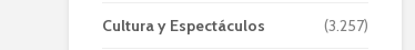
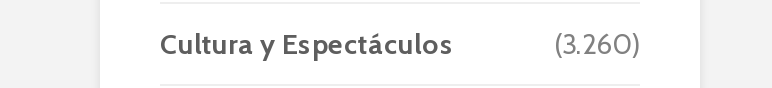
- (3.257)
+ (3.260)
